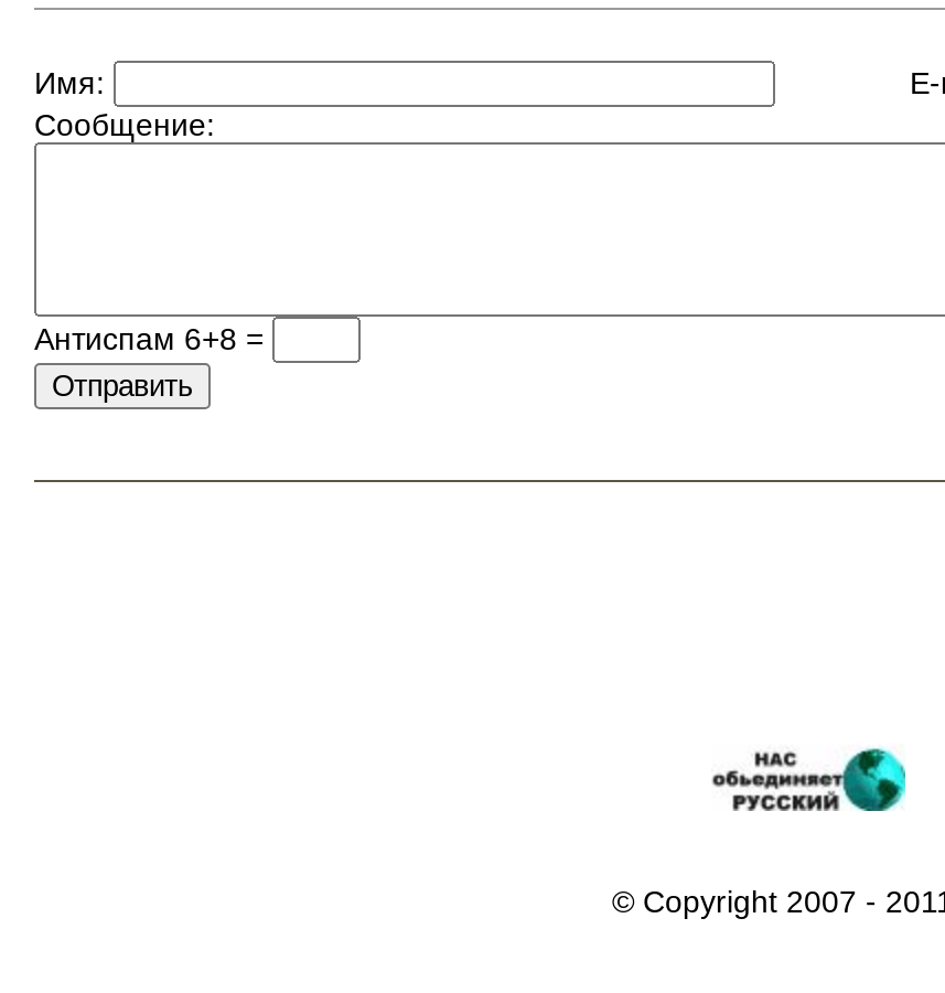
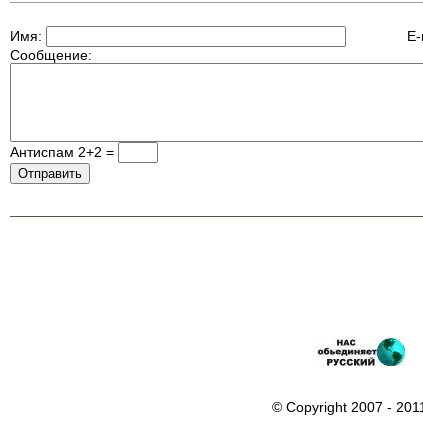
- Антиспам 6+8 =
+ Антиспам 2+2 =
